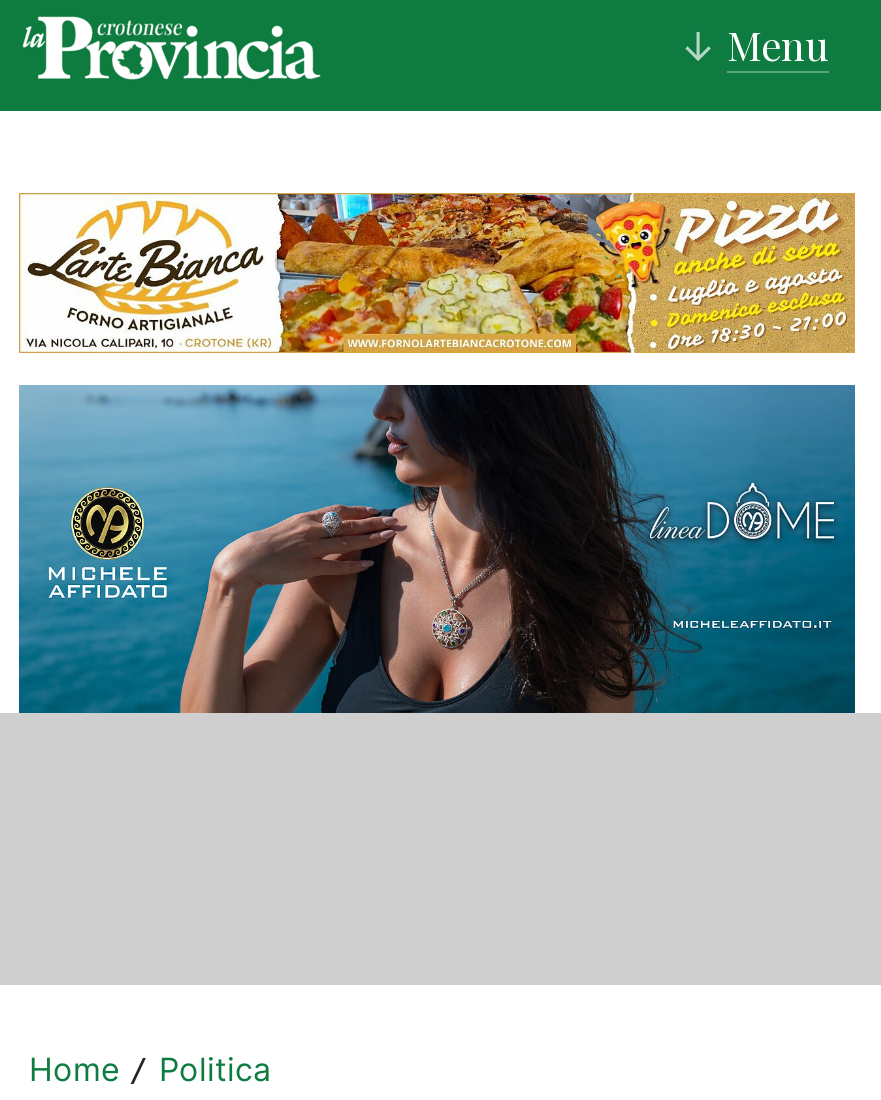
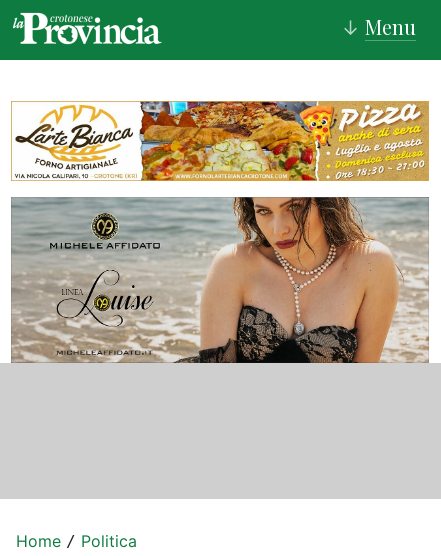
- [image]
+ [image]
